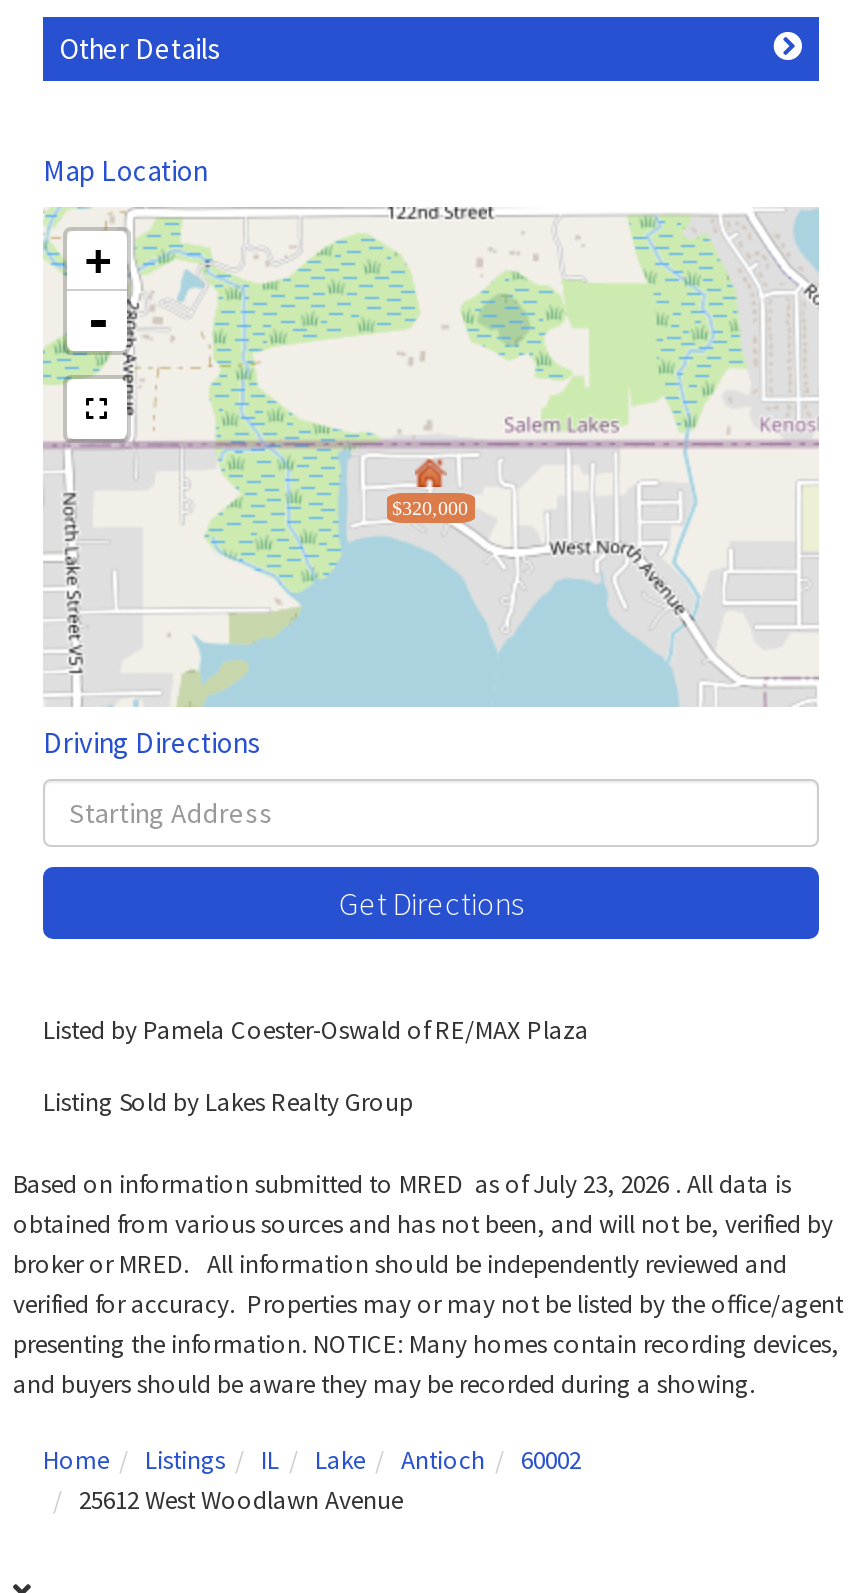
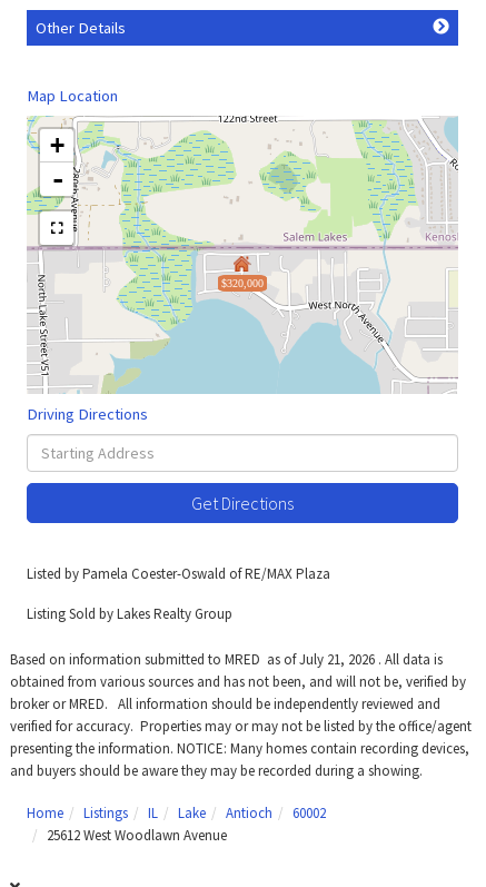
- Based on information submitted to MRED as of July 23, 2026 . All data is
+ Based on information submitted to MRED as of July 21, 2026 . All data is
